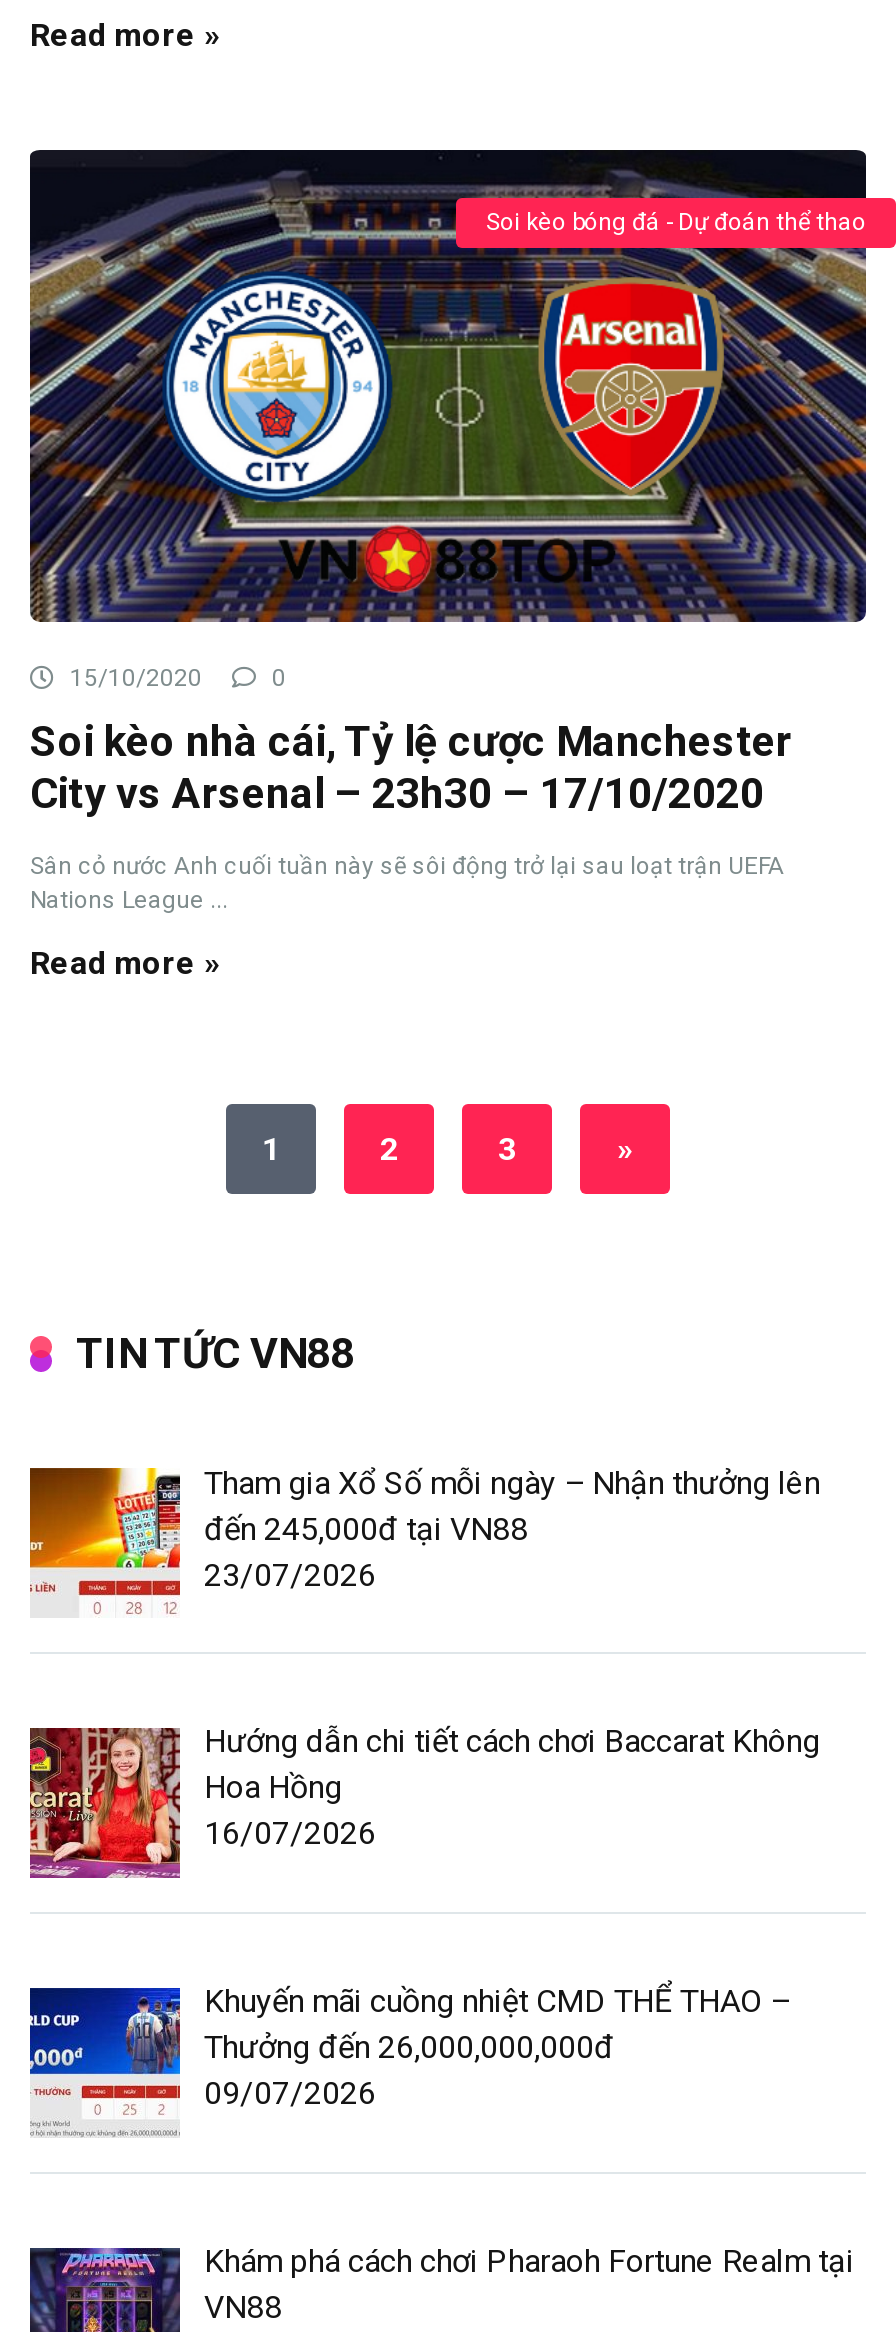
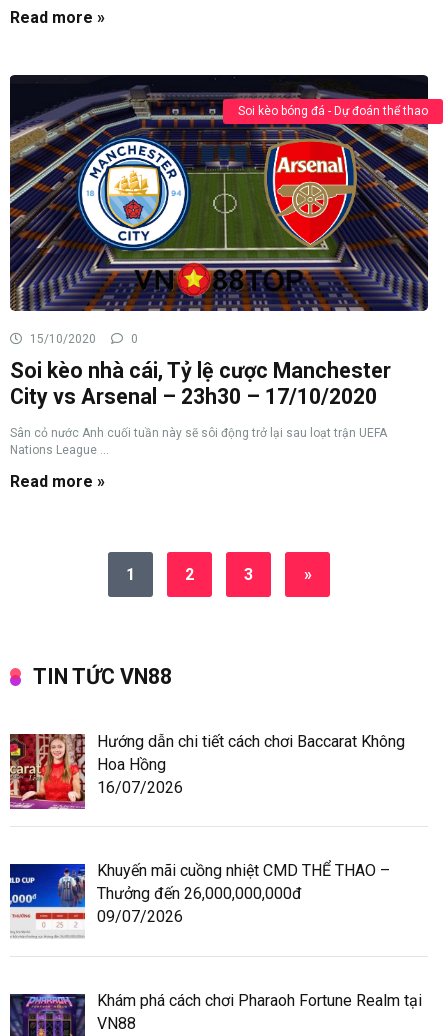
- [image]
- Tham gia Xổ Số mỗi ngày – Nhận thưởng lên
- đến 245,000đ tại VN88
- 23/07/2026
